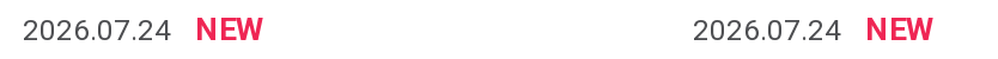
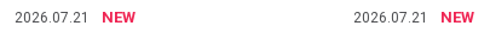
- 2026.07.24 NEW
+ 2026.07.21 NEW

- 2026.07.24 NEW
+ 2026.07.21 NEW
